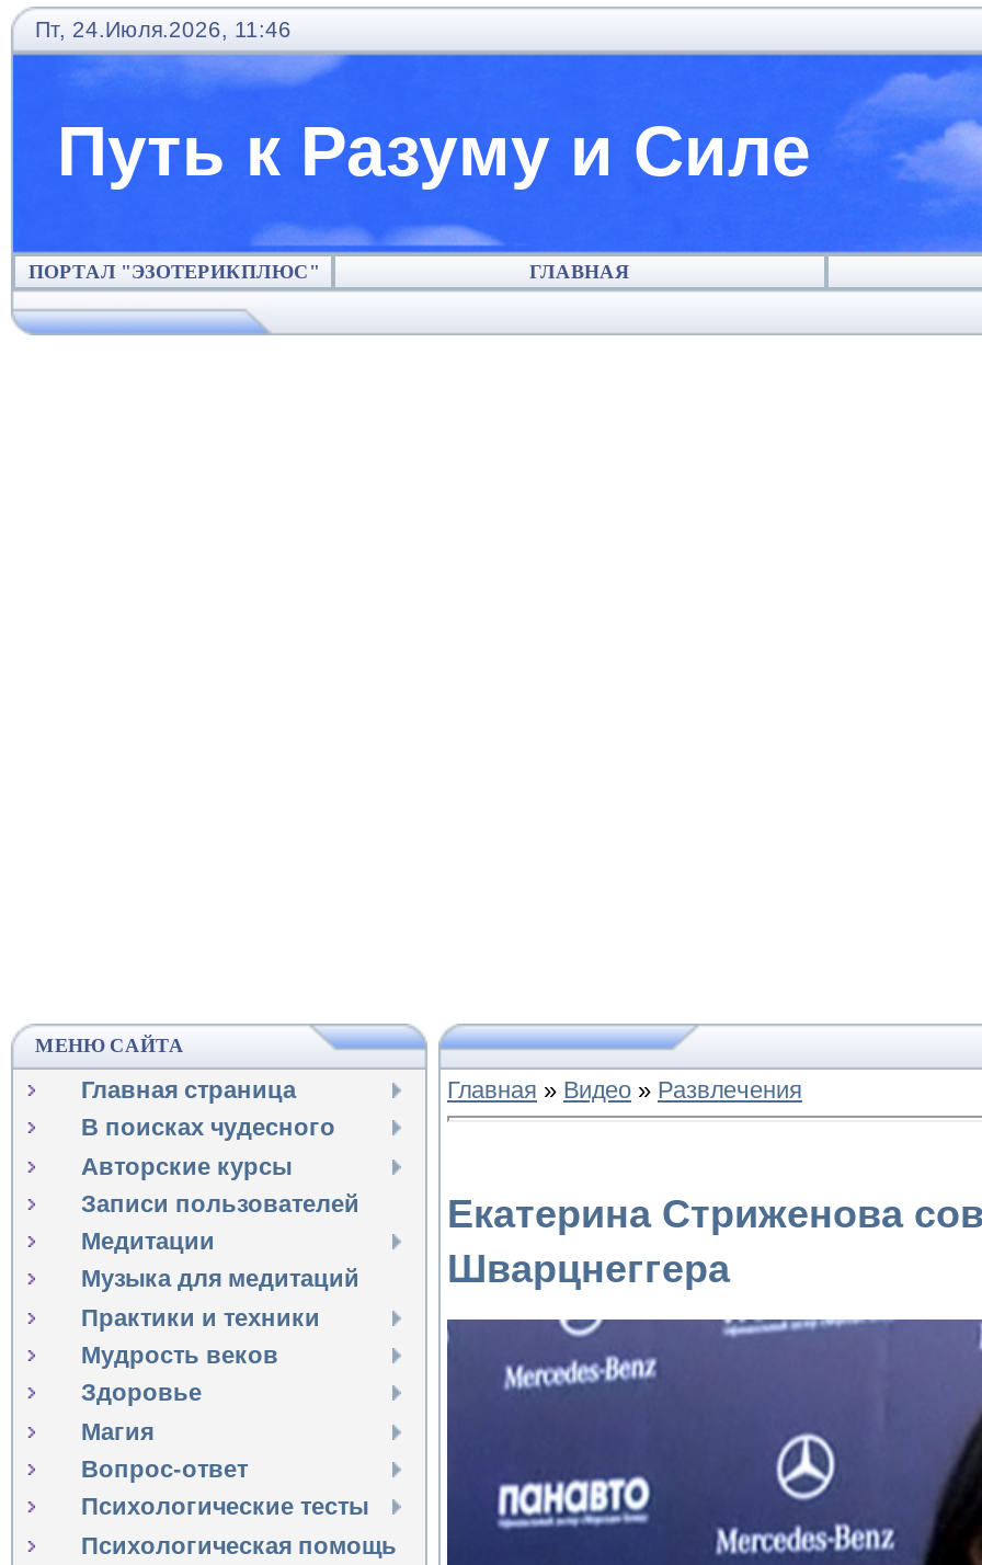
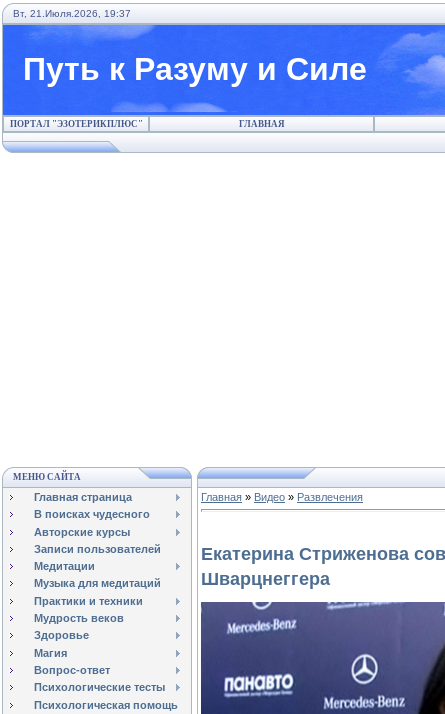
- Пт, 24.Июля.2026, 11:46
+ Вт, 21.Июля.2026, 19:37
